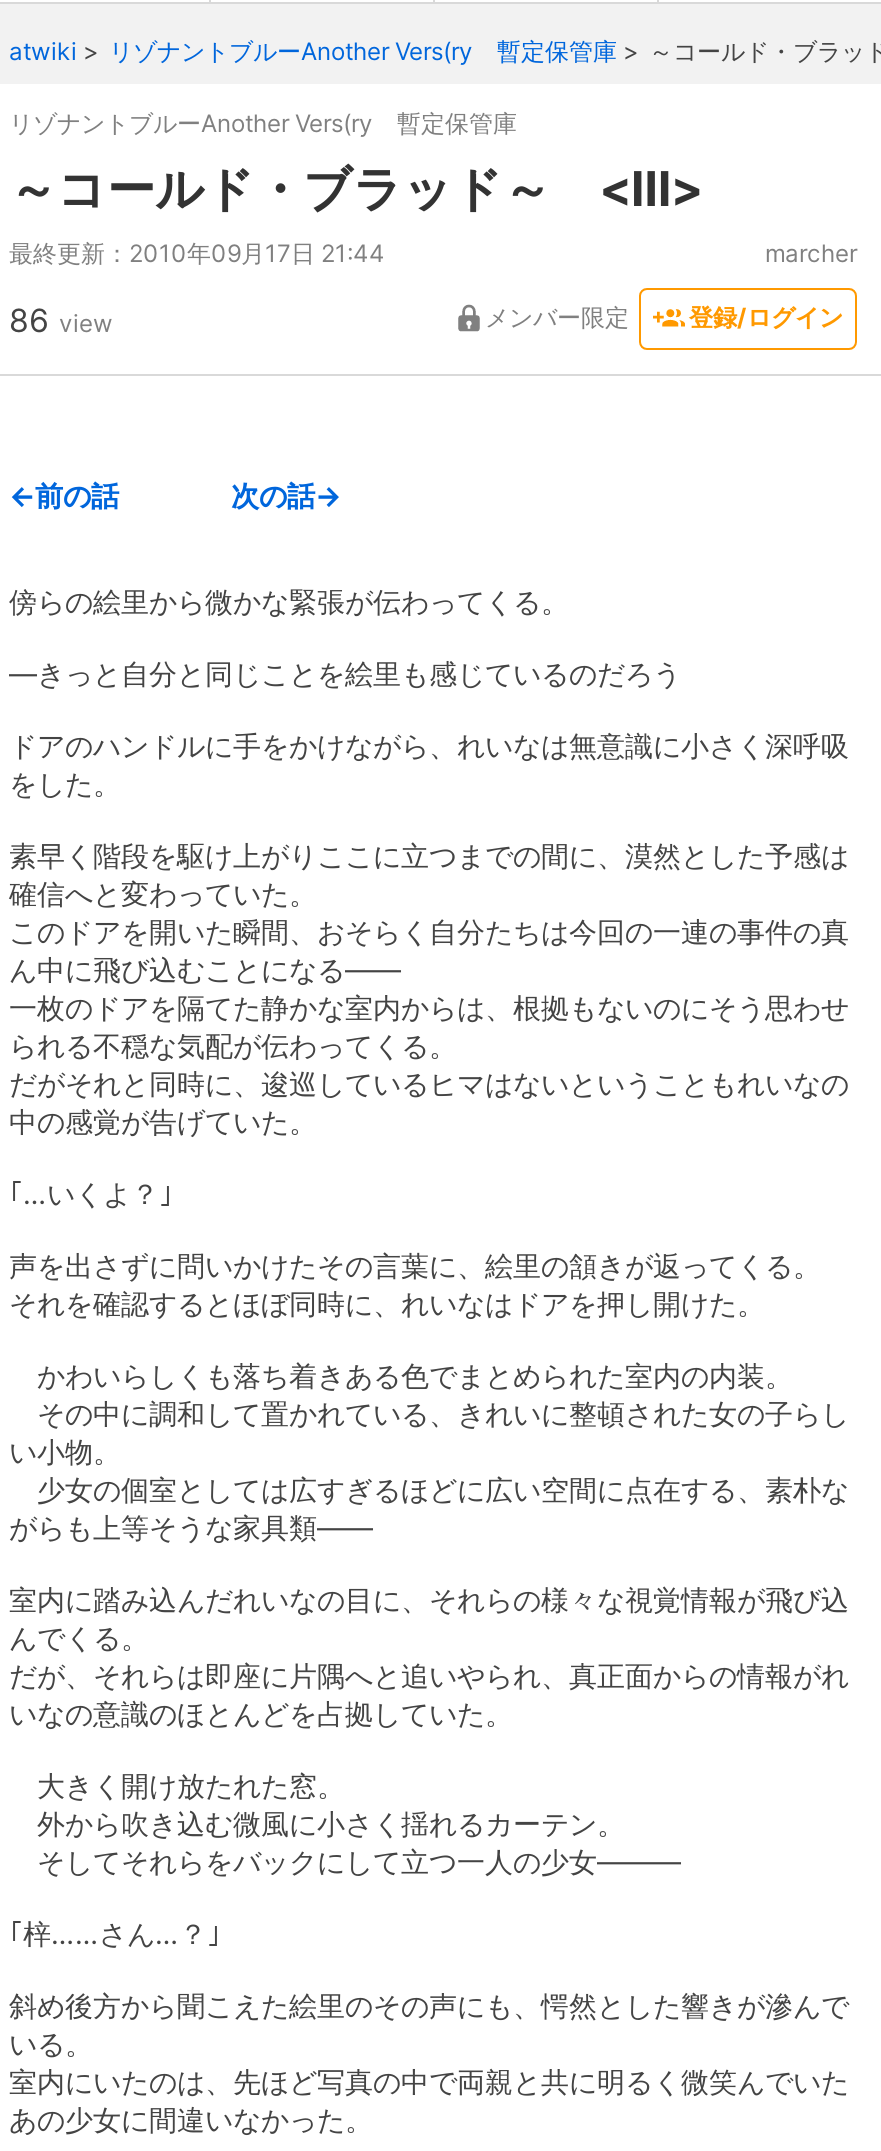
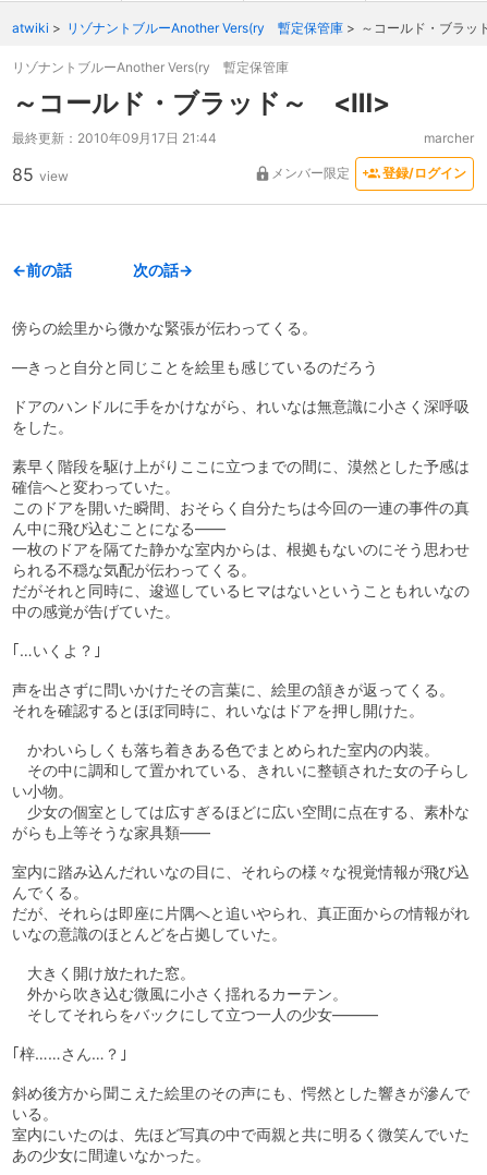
- 86 view
+ 85 view
